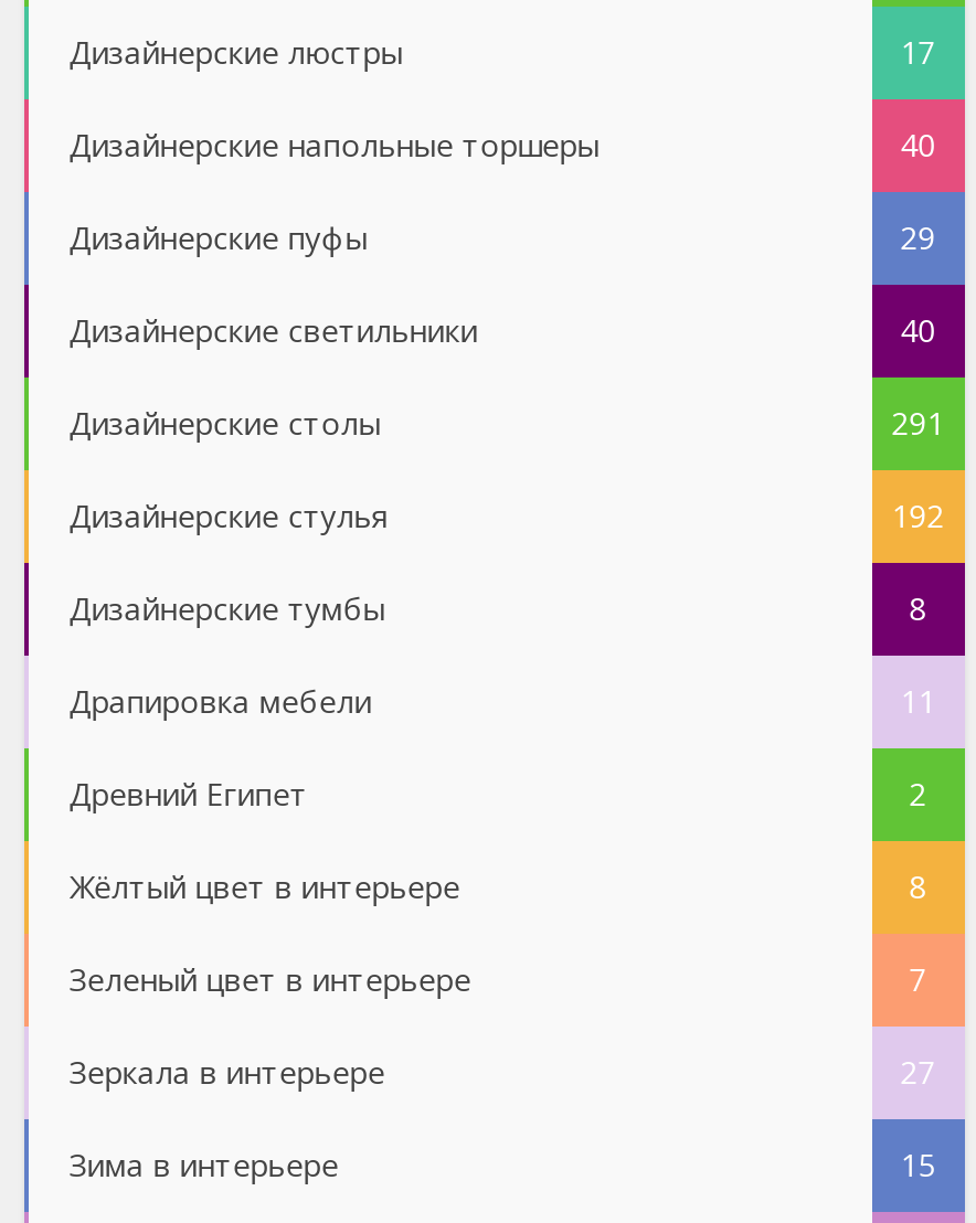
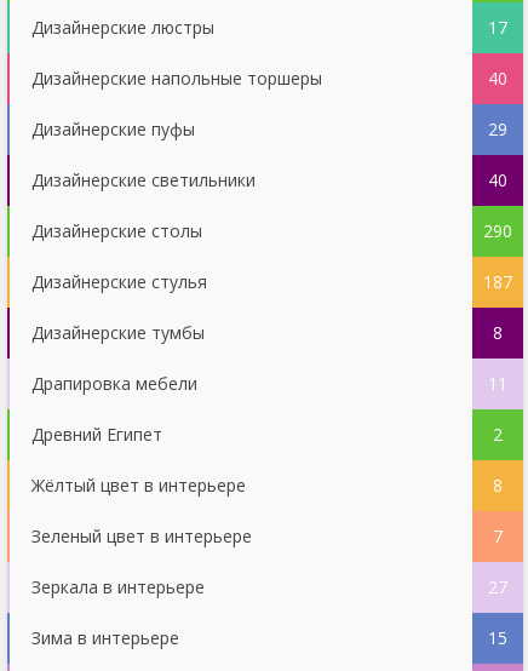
- 291
+ 290

- 192
+ 187
